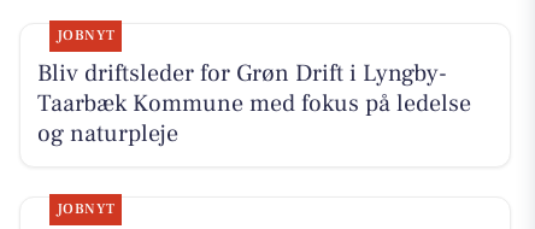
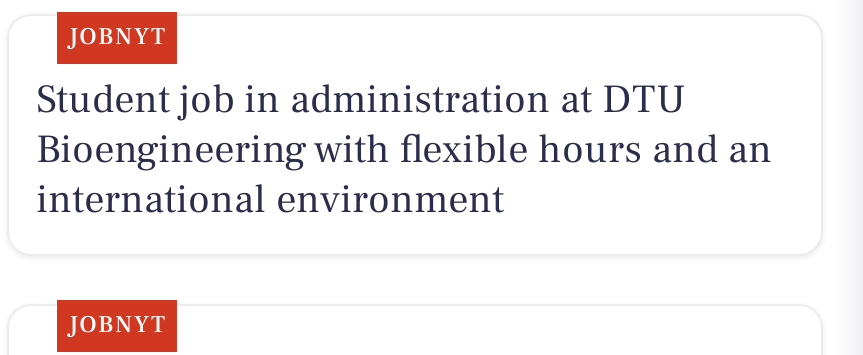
- Bliv driftsleder for Grøn Drift i Lyngby-
- Taarbæk Kommune med fokus på ledelse
- og naturpleje
+ Student job in administration at DTU
+ Bioengineering with flexible hours and an
+ international environment
